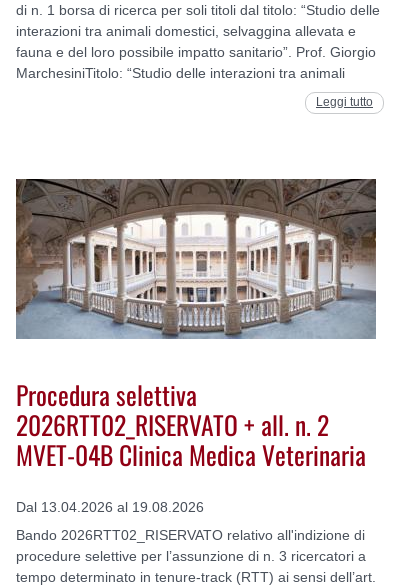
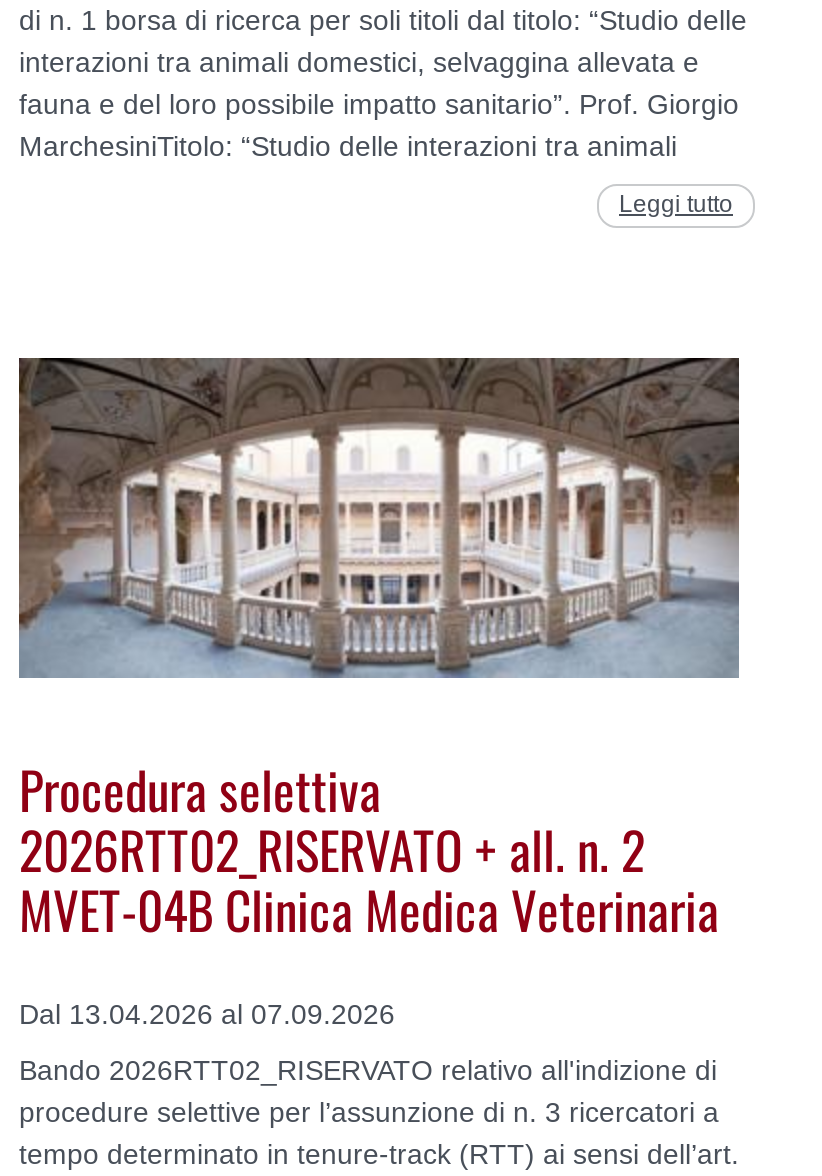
- Dal 13.04.2026 al 19.08.2026
+ Dal 13.04.2026 al 07.09.2026
